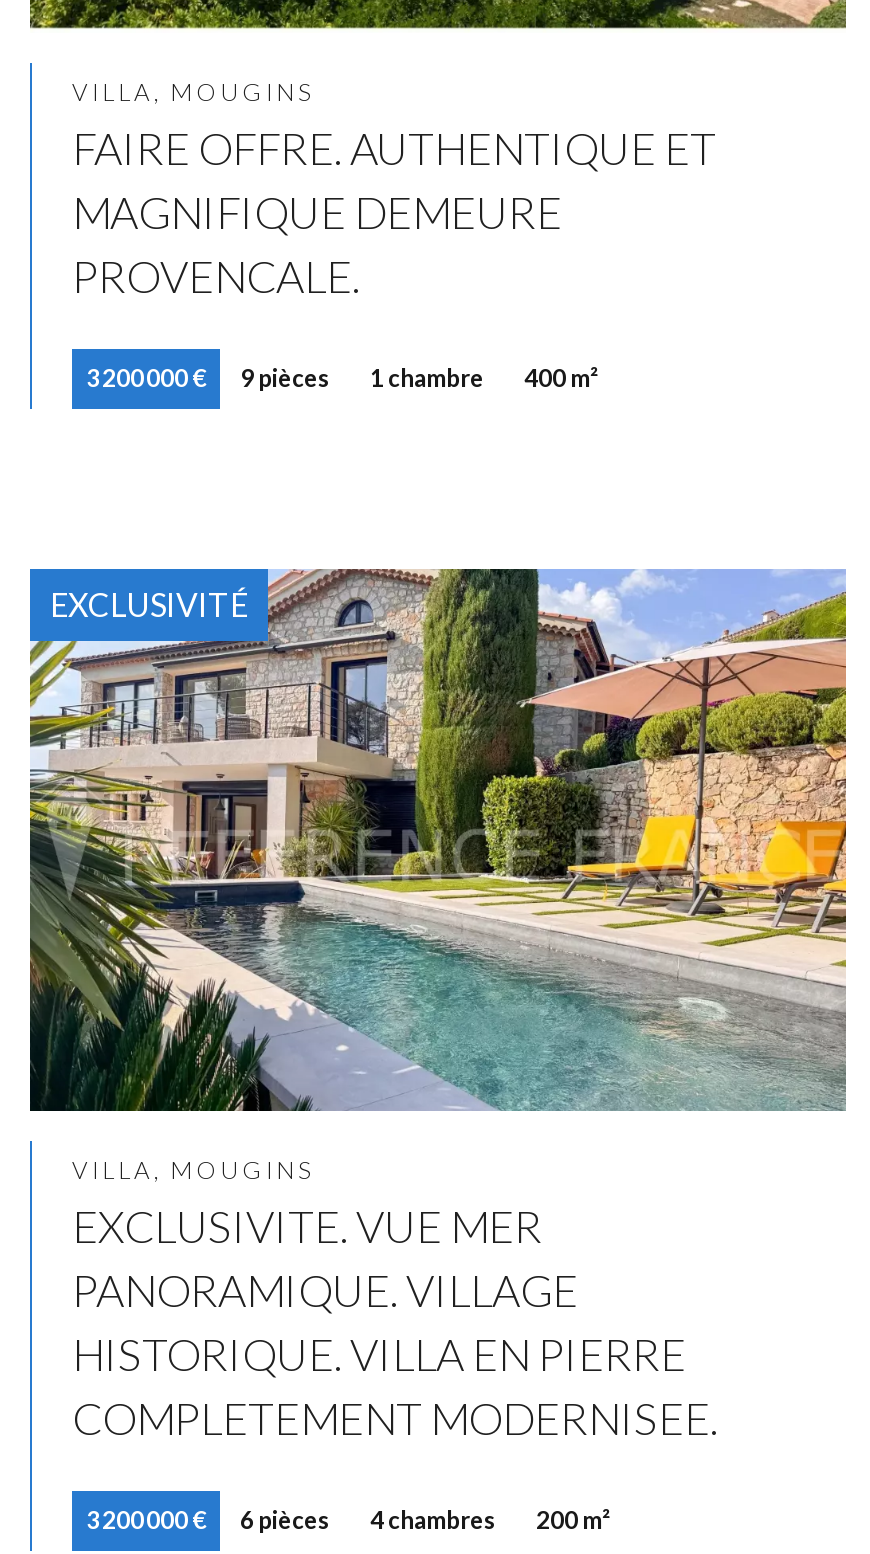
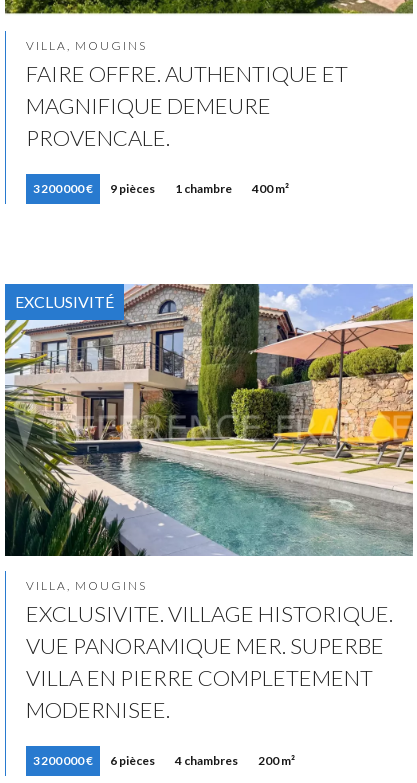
- EXCLUSIVITE. VUE MER
- PANORAMIQUE. VILLAGE
- HISTORIQUE. VILLA EN PIERRE
- COMPLETEMENT MODERNISEE.
+ EXCLUSIVITE. VILLAGE HISTORIQUE.
+ VUE PANORAMIQUE MER. SUPERBE
+ VILLA EN PIERRE COMPLETEMENT
+ MODERNISEE.
